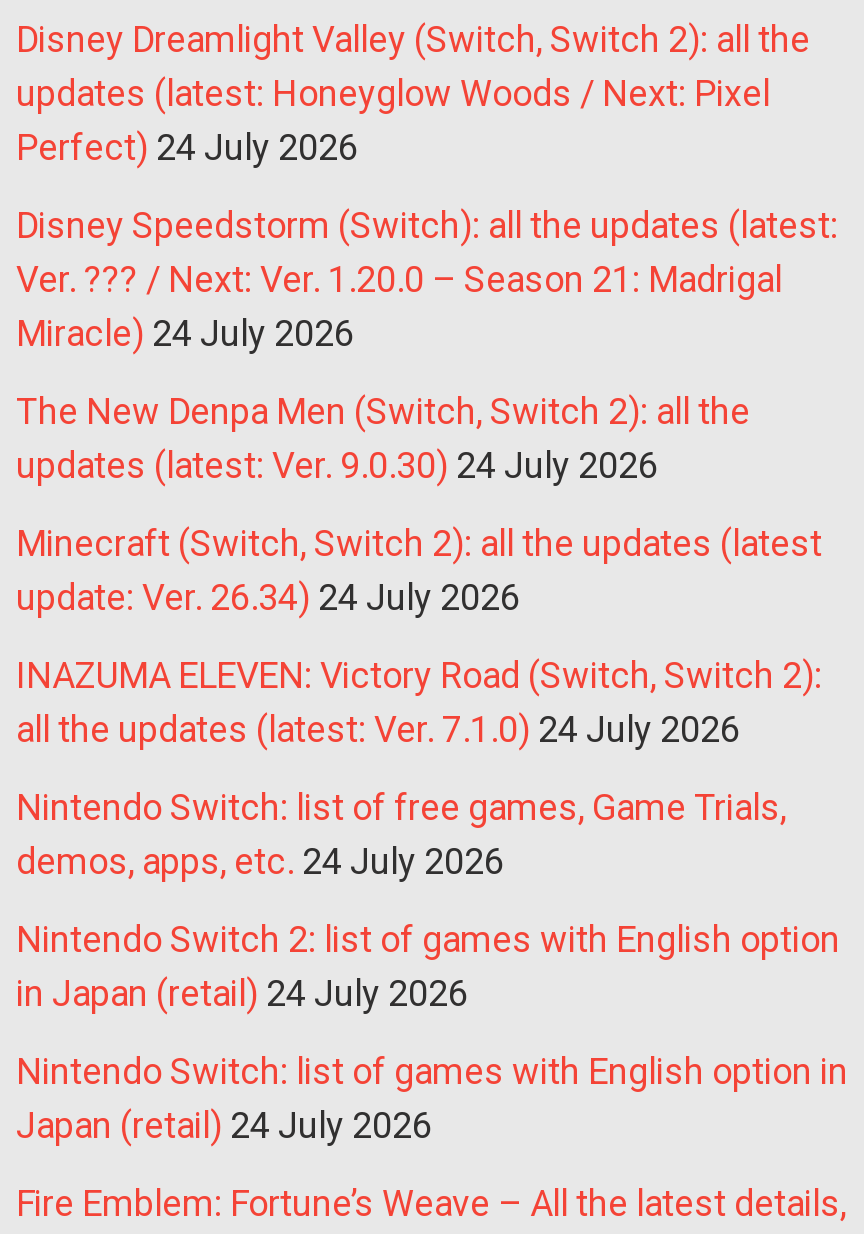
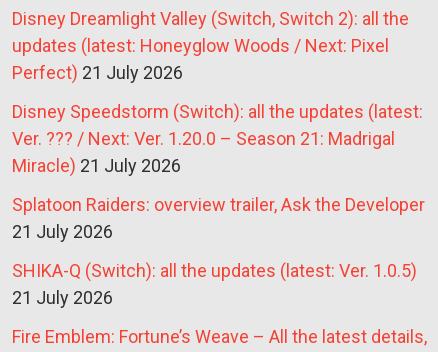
- Perfect) 24 July 2026
+ Perfect) 21 July 2026

- Miracle) 24 July 2026
- The New Denpa Men (Switch, Switch 2): all the
- updates (latest: Ver. 9.0.30) 24 July 2026
- Minecraft (Switch, Switch 2): all the updates (latest
- update: Ver. 26.34) 24 July 2026
- INAZUMA ELEVEN: Victory Road (Switch, Switch 2):
- all the updates (latest: Ver. 7.1.0) 24 July 2026
- Nintendo Switch: list of free games, Game Trials,
- demos, apps, etc. 24 July 2026
- Nintendo Switch 2: list of games with English option
- in Japan (retail) 24 July 2026
- Nintendo Switch: list of games with English option in
- Japan (retail) 24 July 2026
+ Miracle) 21 July 2026
+ Splatoon Raiders: overview trailer, Ask the Developer
+ 21 July 2026
+ SHIKA-Q (Switch): all the updates (latest: Ver. 1.0.5)
+ 21 July 2026
